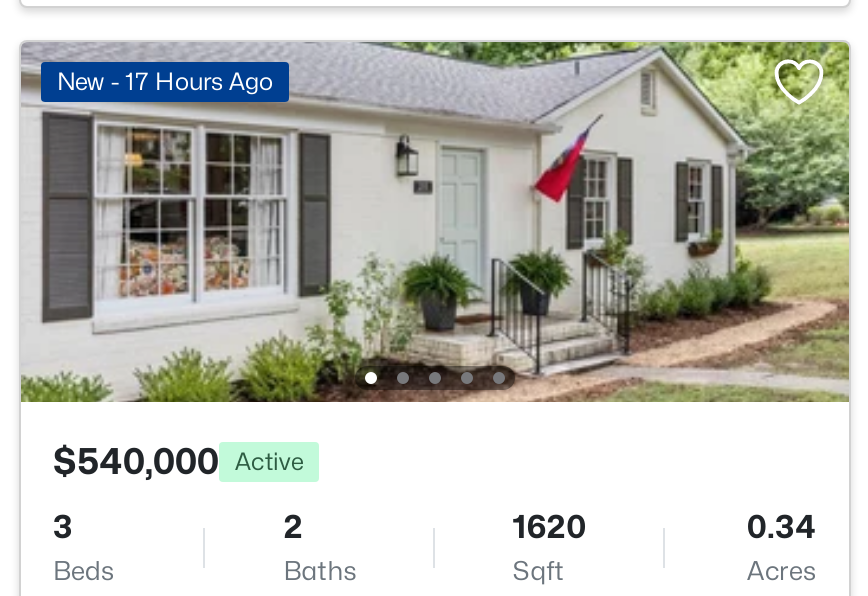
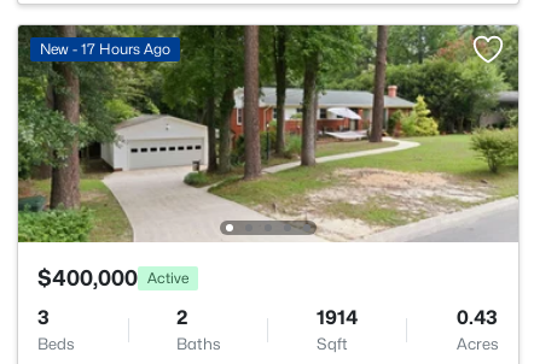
- [image]
- $540,000 Active
+ [image]
+ $400,000 Active

- 1620
+ 1914

- 0.34
+ 0.43
